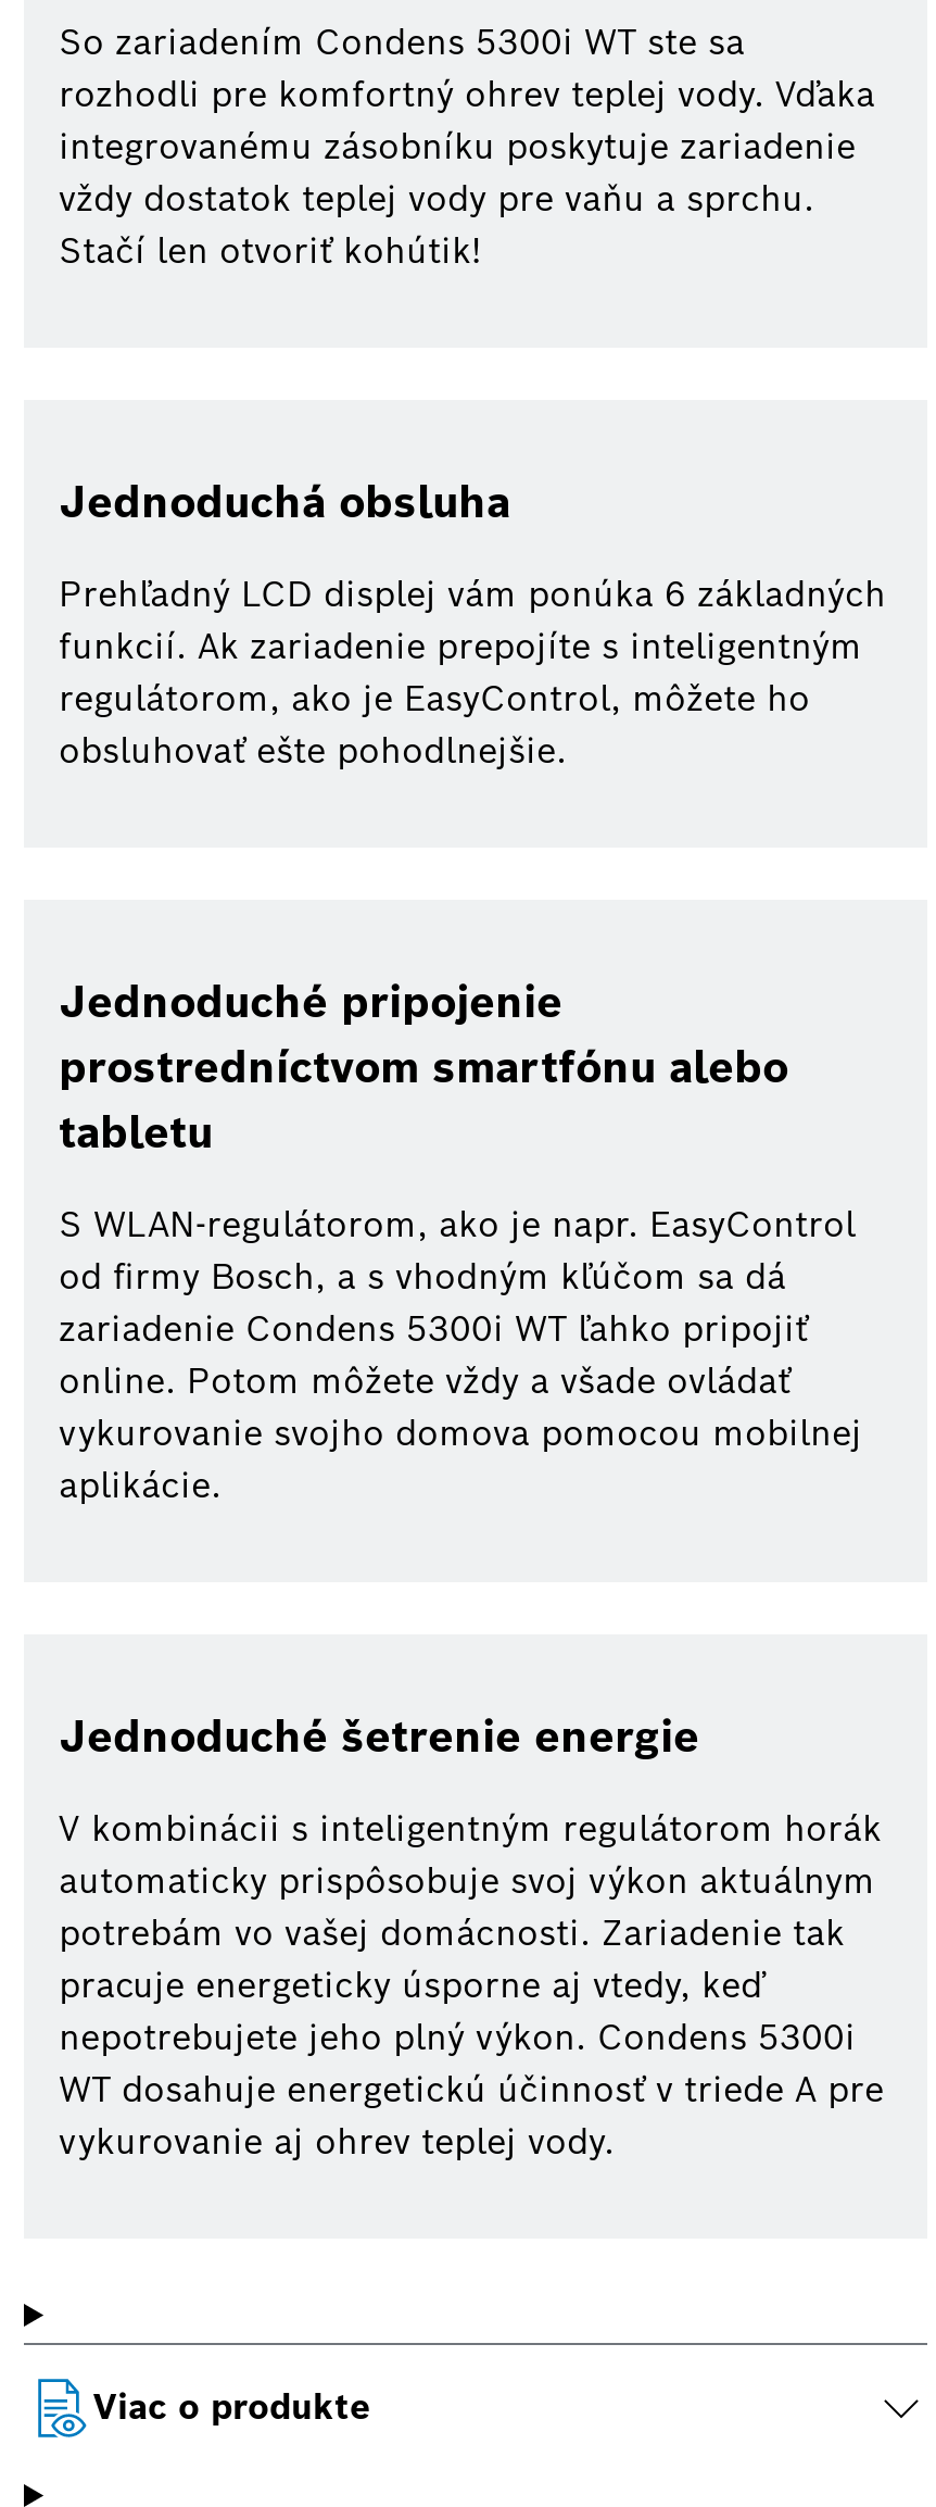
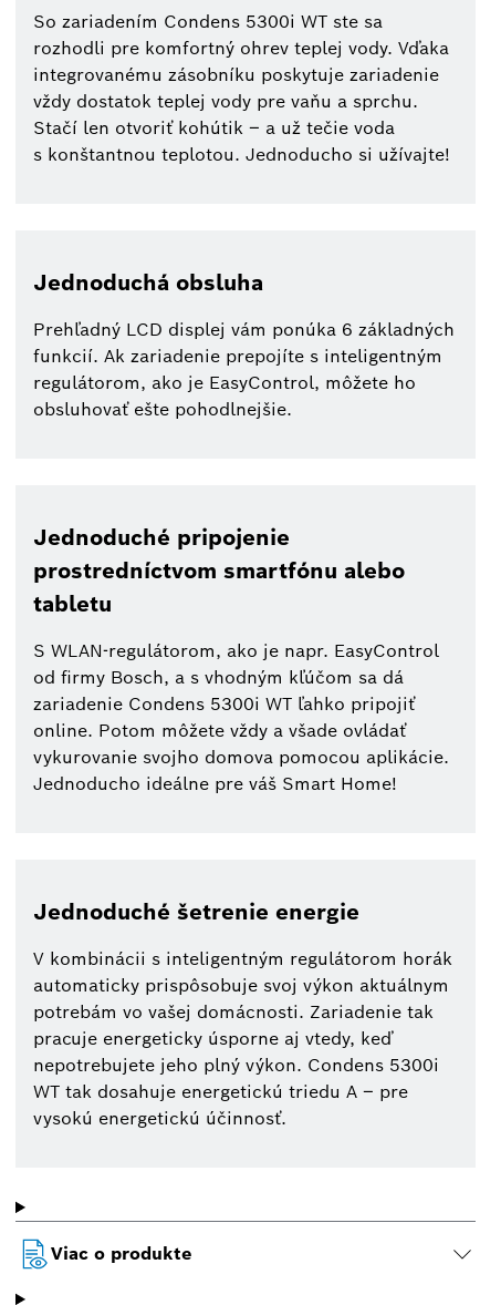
- Stačí len otvoriť kohútik!
+ Stačí len otvoriť kohútik – a už tečie voda
+ s konštantnou teplotou. Jednoducho si užívajte!

- vykurovanie svojho domova pomocou mobilnej
- aplikácie.
+ vykurovanie svojho domova pomocou aplikácie.
+ Jednoducho ideálne pre váš Smart Home!

- WT dosahuje energetickú účinnosť v triede A pre
- vykurovanie aj ohrev teplej vody.
+ WT tak dosahuje energetickú triedu A – pre
+ vysokú energetickú účinnosť.
